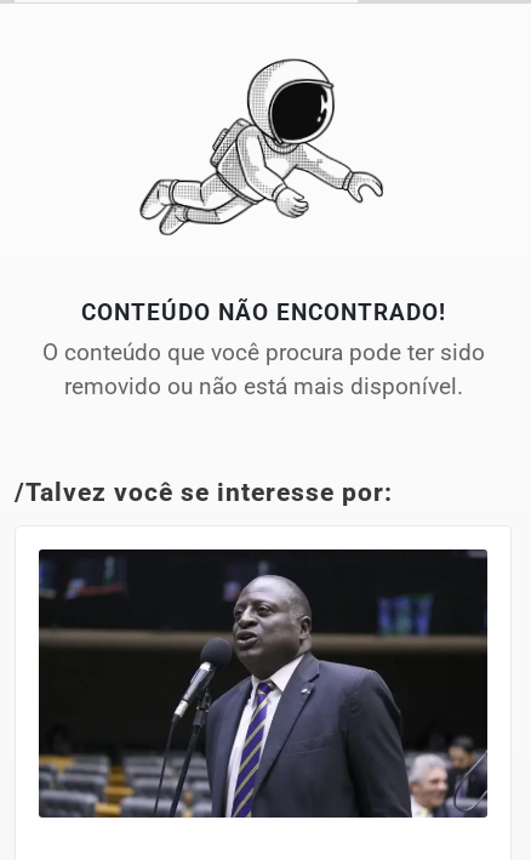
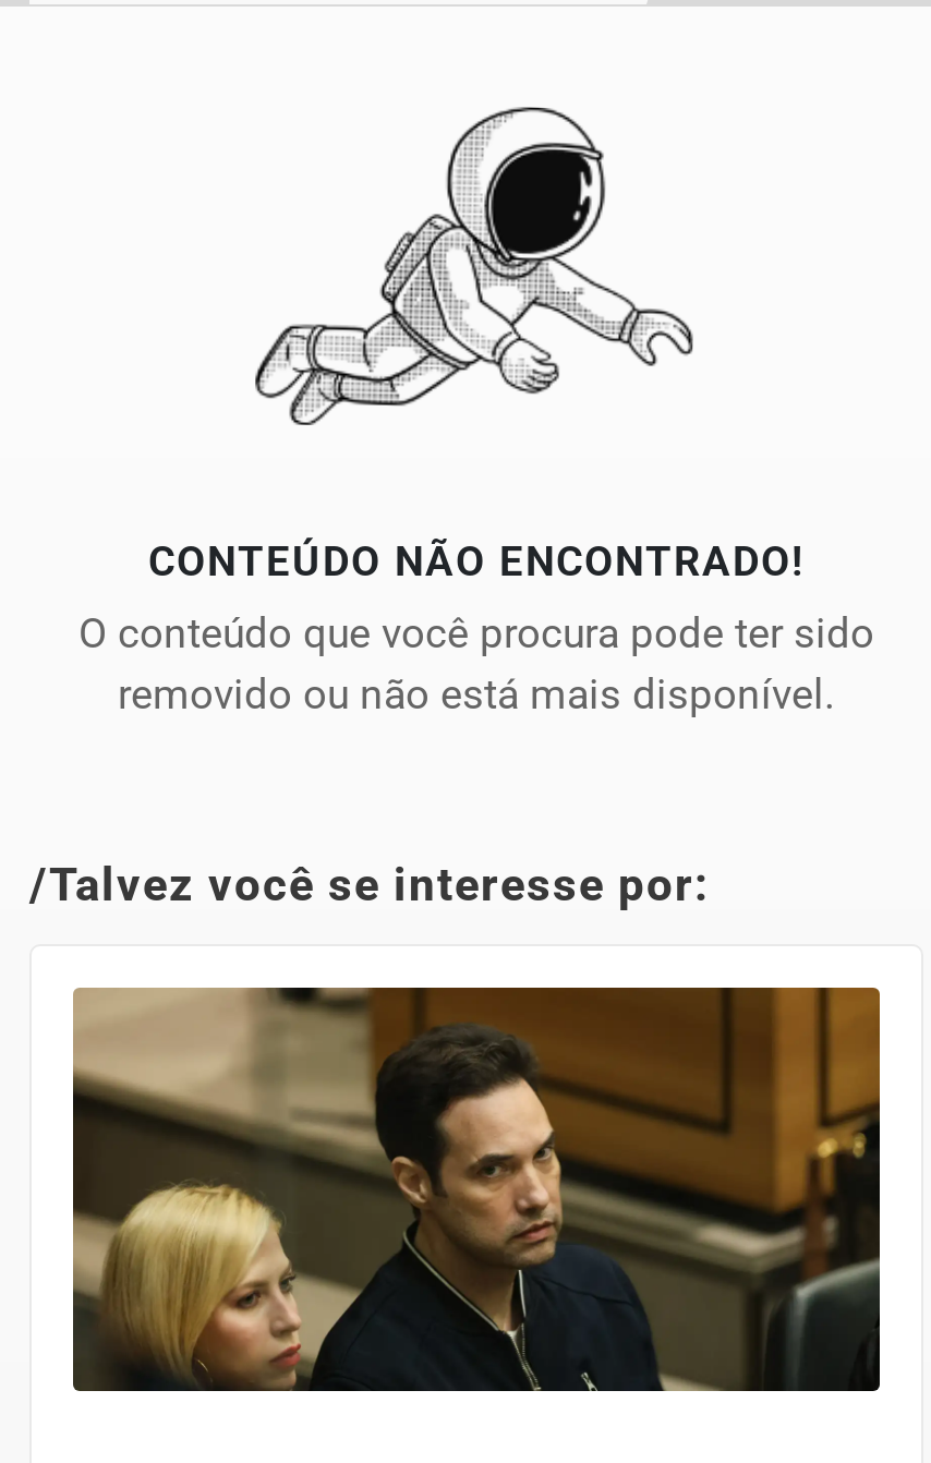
- [image]
+ [image]
